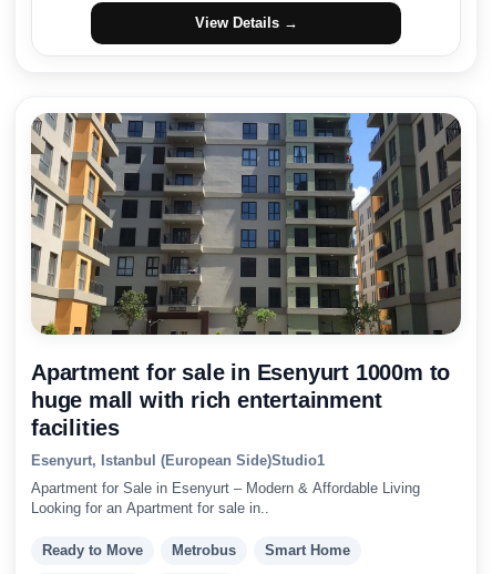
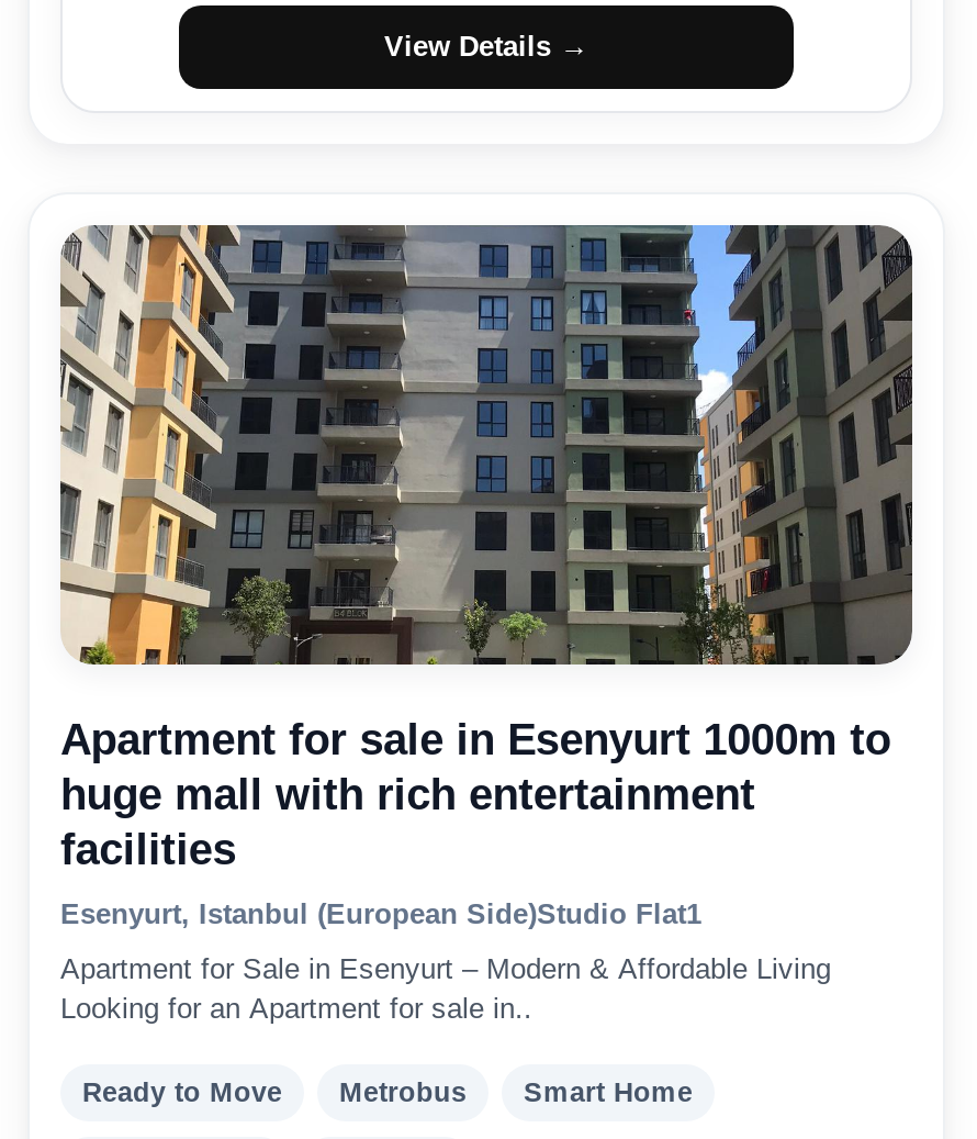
- Esenyurt, Istanbul (European Side)Studio1
+ Esenyurt, Istanbul (European Side)Studio Flat1
